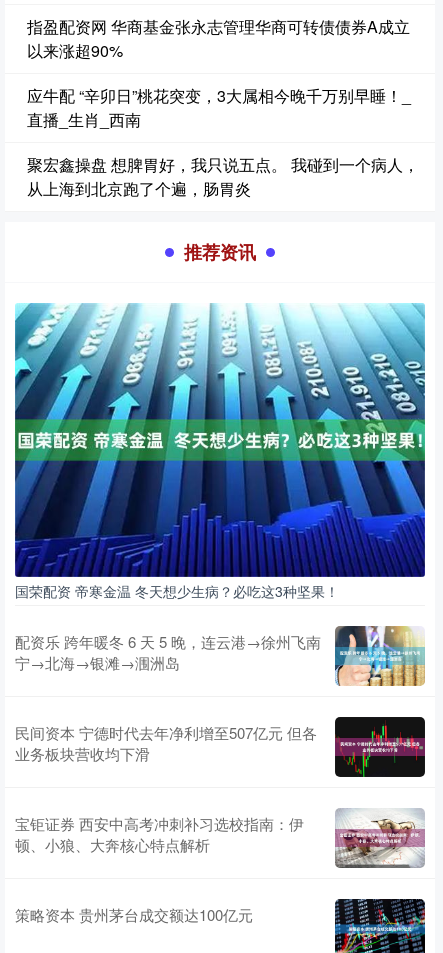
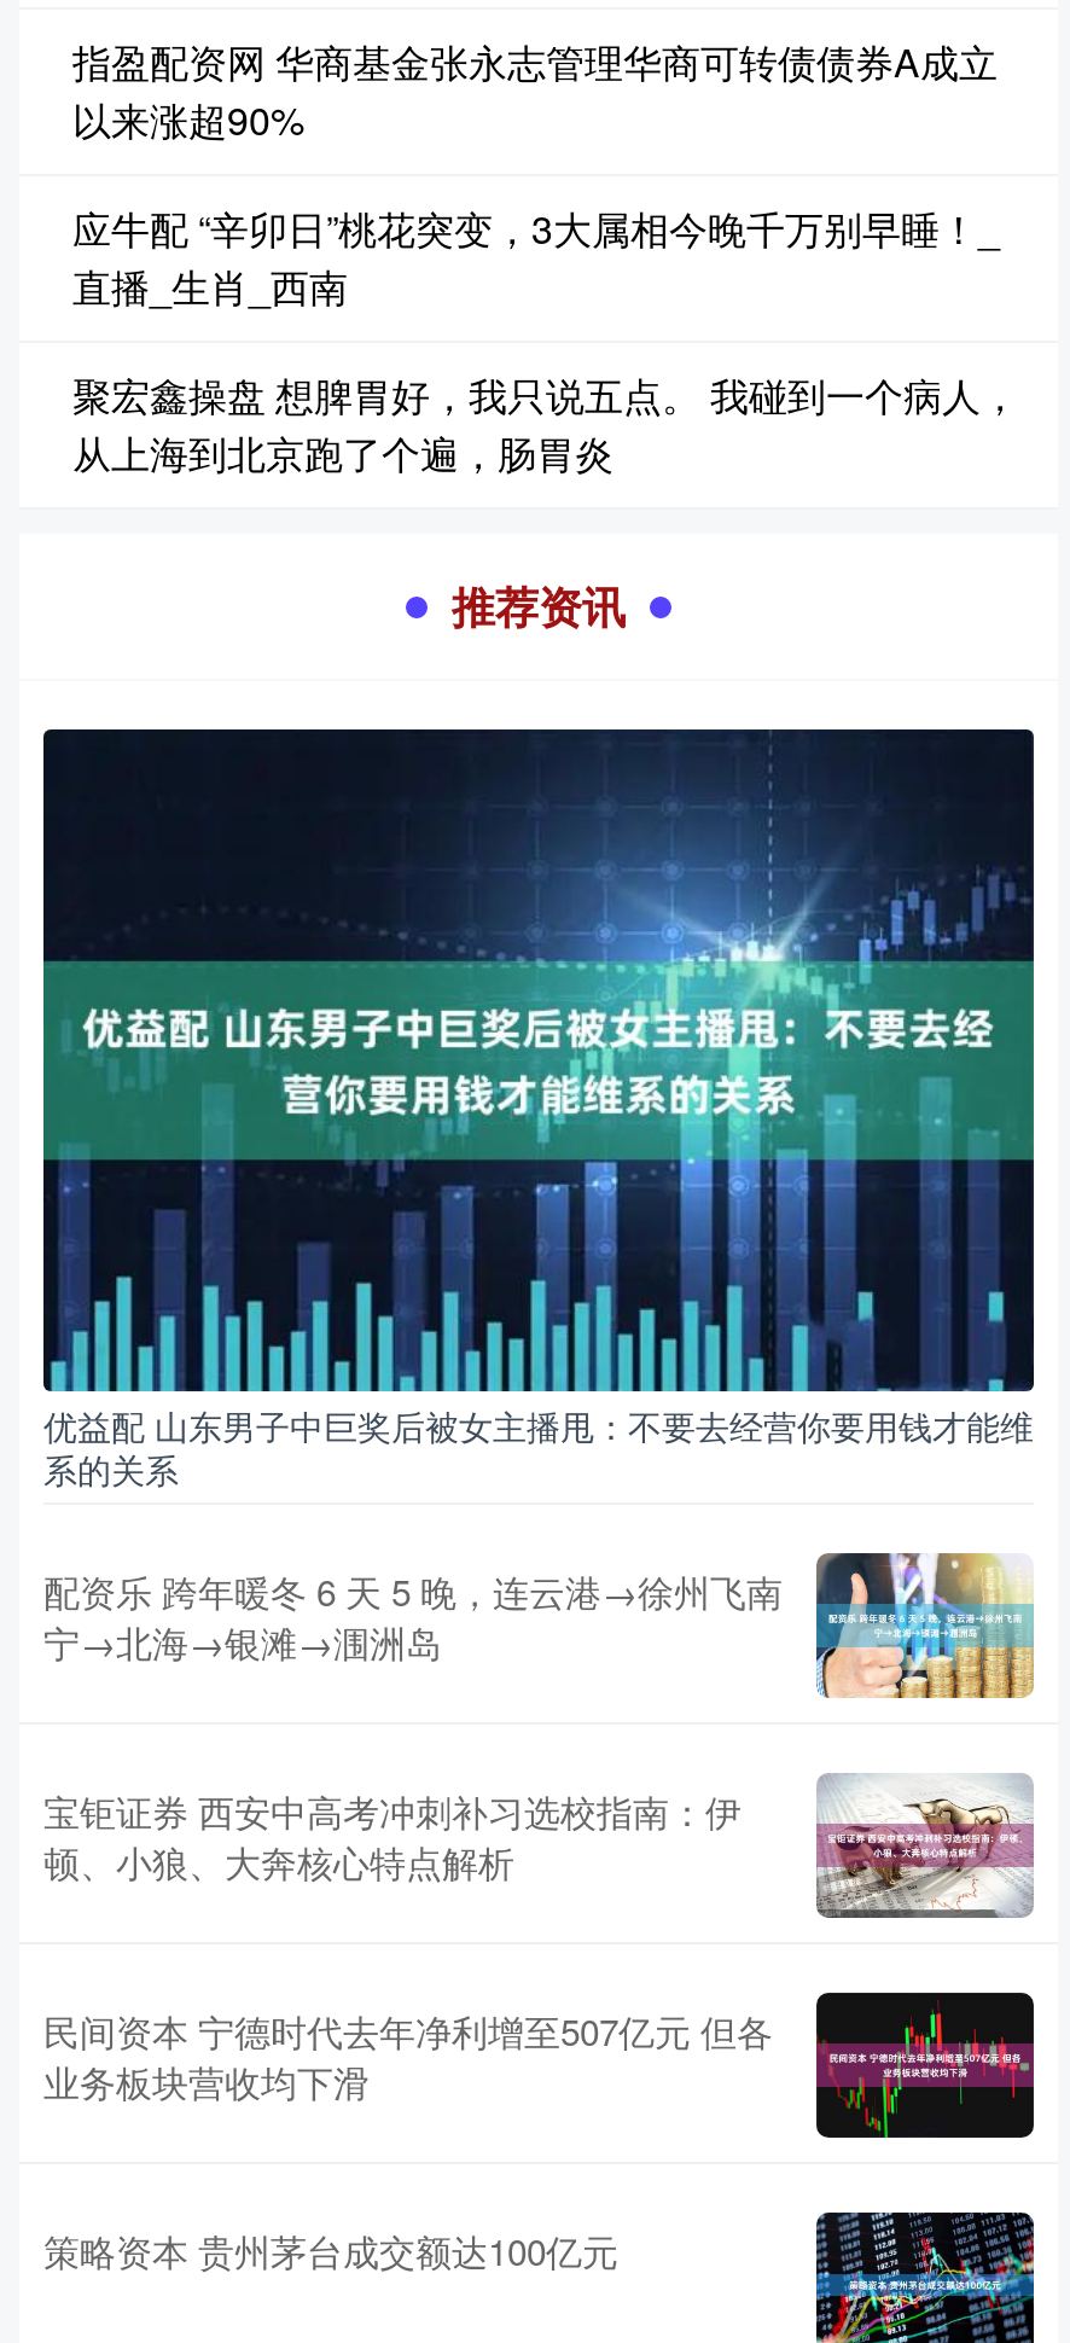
- [image]
- 国荣配资 帝寒金温 冬天想少生病？必吃这3种坚果！
+ [image]
+ 优益配 山东男子中巨奖后被女主播甩：不要去经营你要用钱才能维
+ 系的关系

moved down: [image] | 民间资本 宁德时代去年净利增至507亿元 但各 | 业务板块营收均下滑

moved up: [image] | 宝钜证券 西安中高考冲刺补习选校指南：伊 | 顿、小狼、大奔核心特点解析
